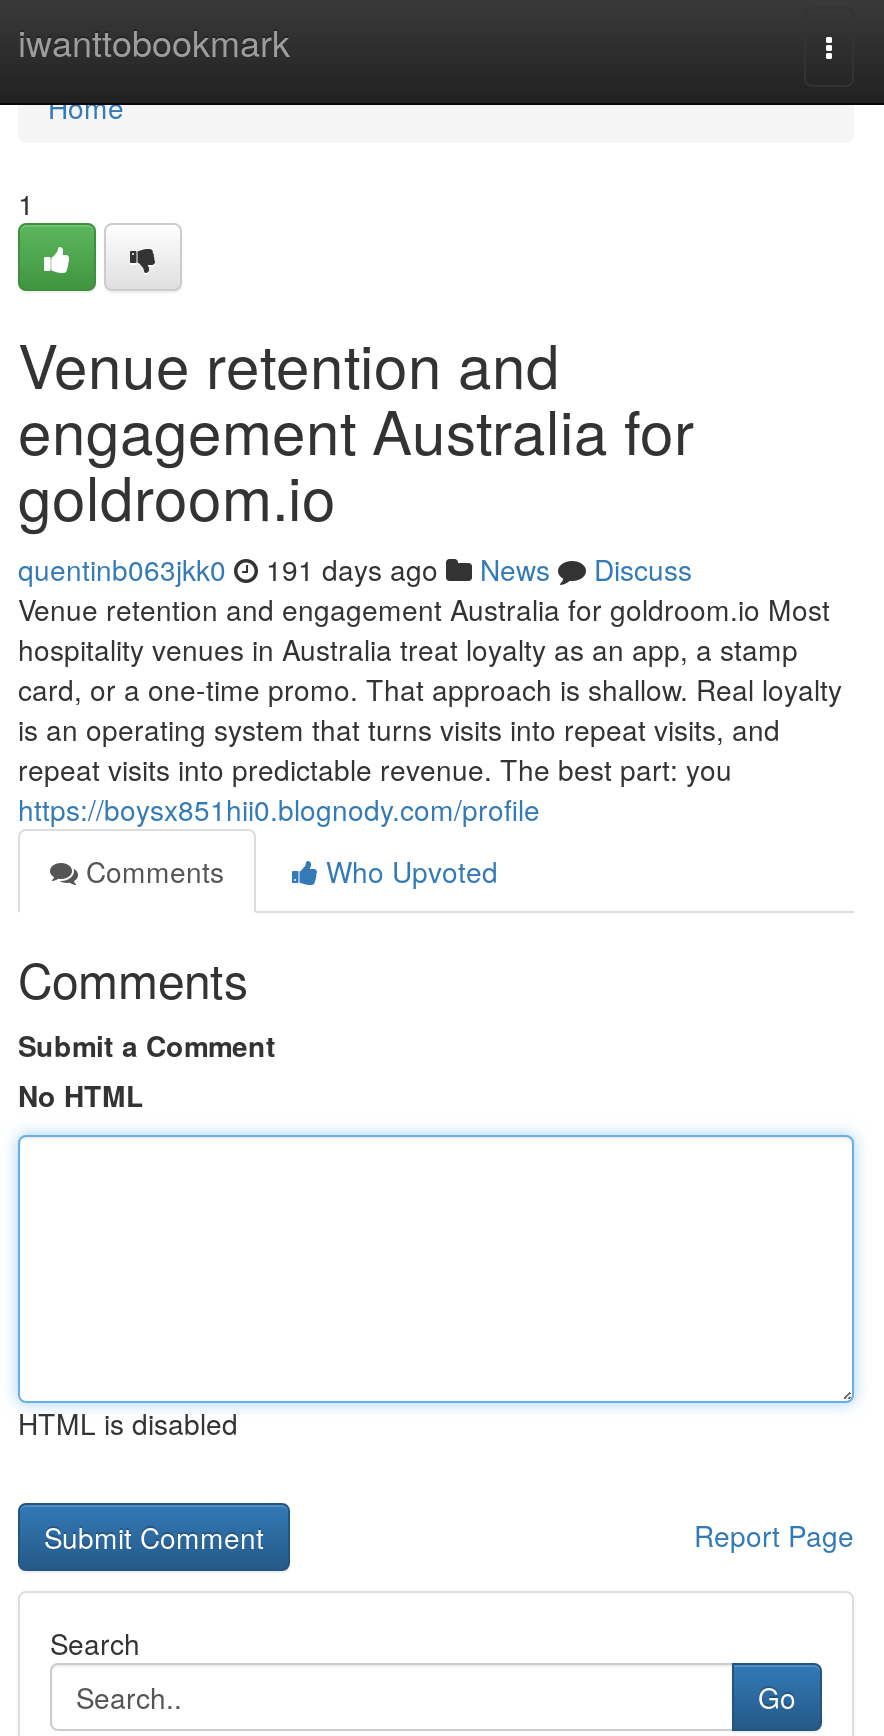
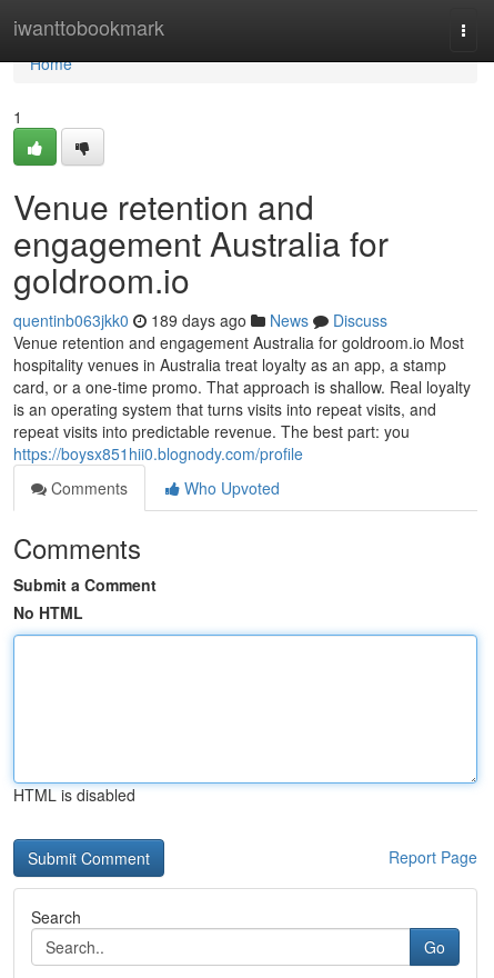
- quentinb063jkk0 191 days ago News Discuss
+ quentinb063jkk0 189 days ago News Discuss
